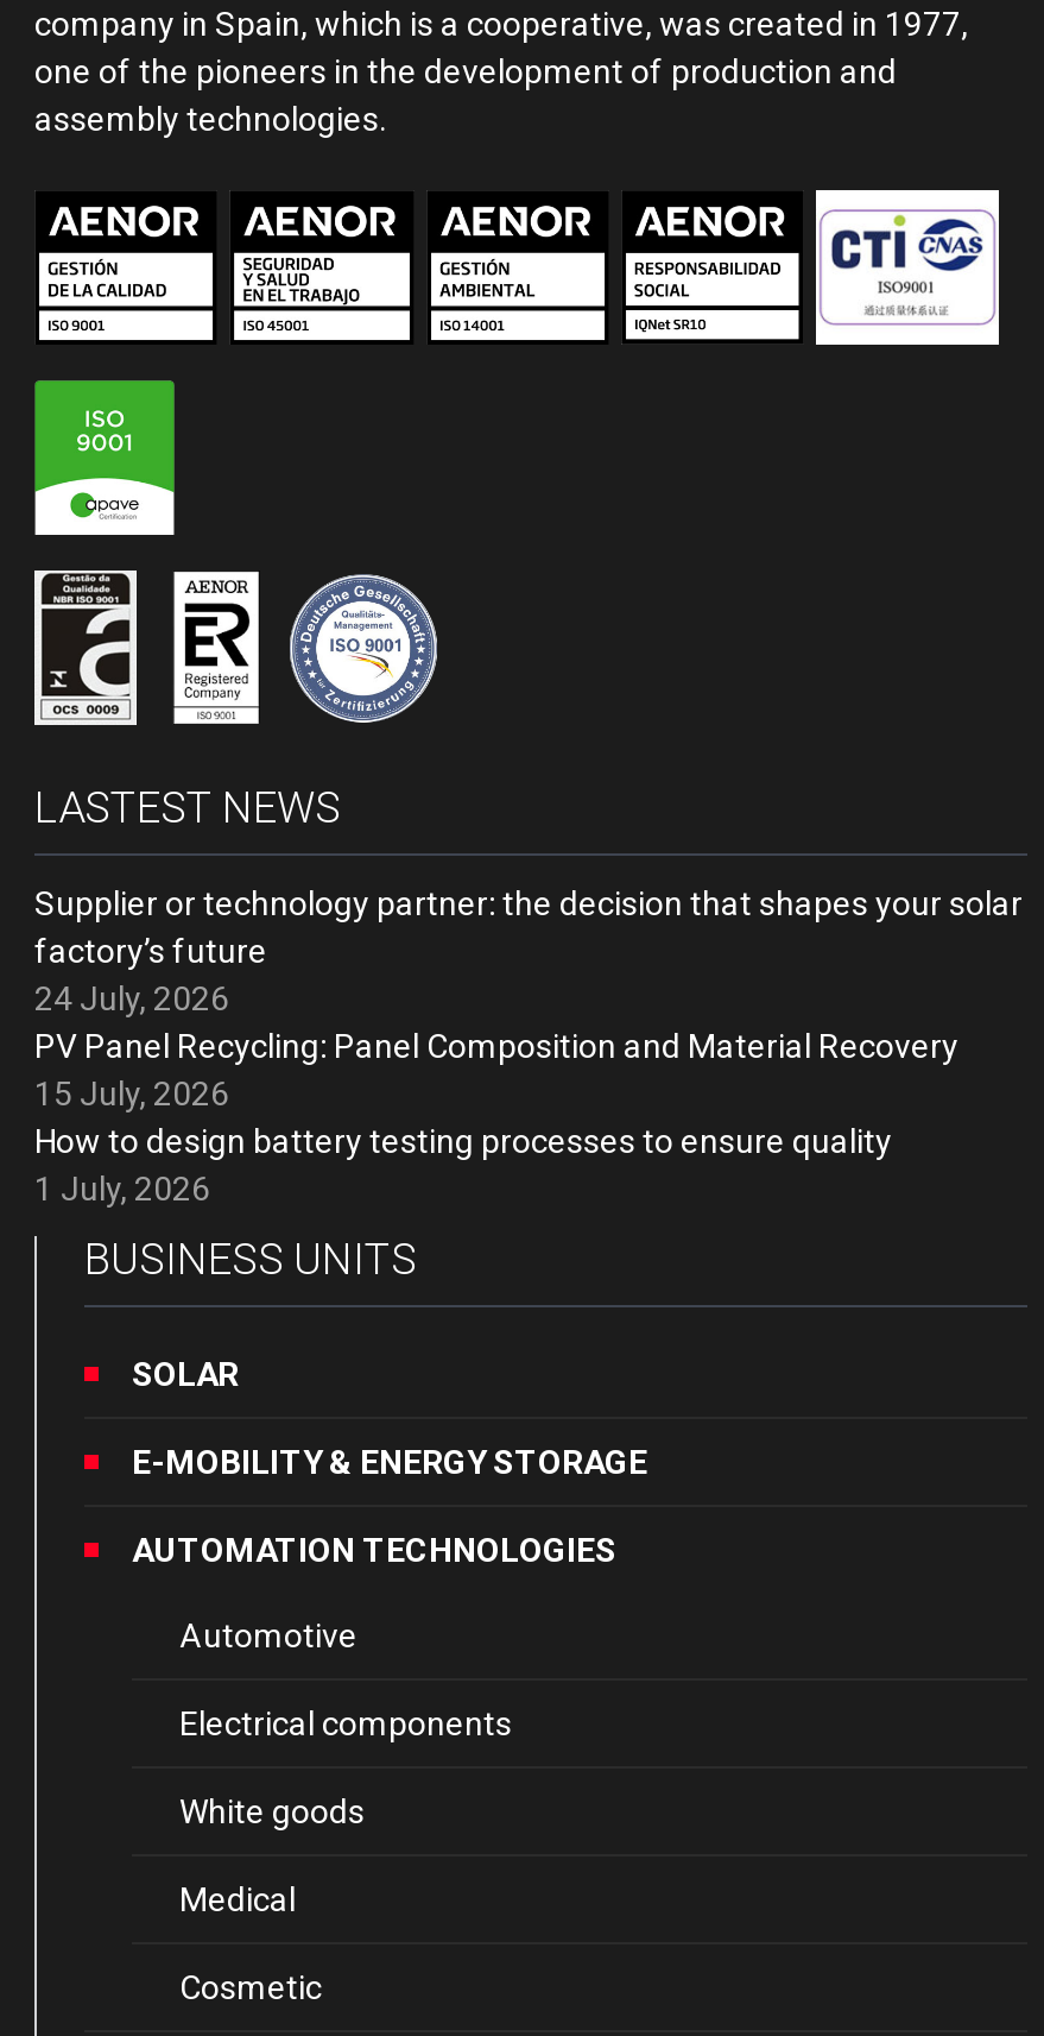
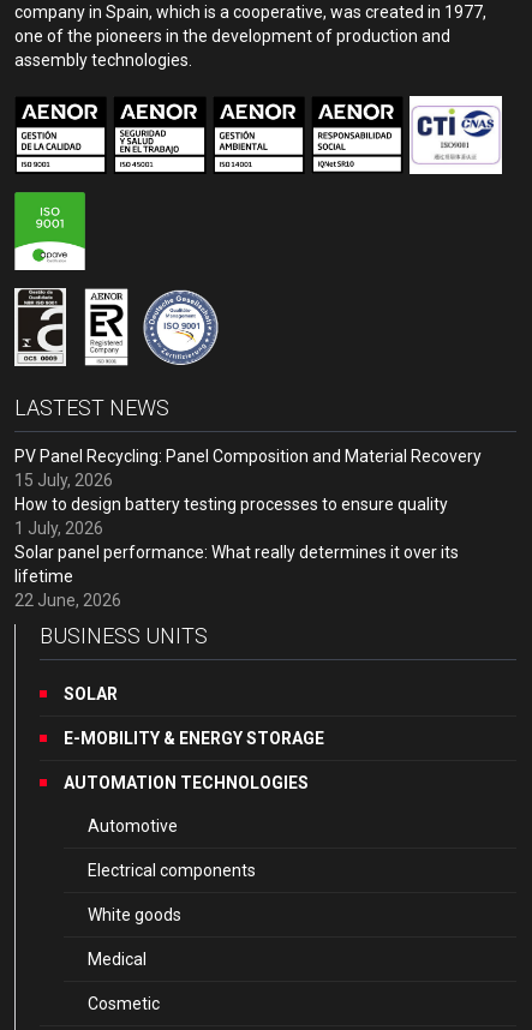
- Supplier or technology partner: the decision that shapes your solar
- factory’s future
- 24 July, 2026

moved up: PV Panel Recycling: Panel Composition and Material Recovery | 15 July, 2026 | How to design battery testing processes to ensure quality | 1 July, 2026

+ Solar panel performance: What really determines it over its
+ lifetime
+ 22 June, 2026
